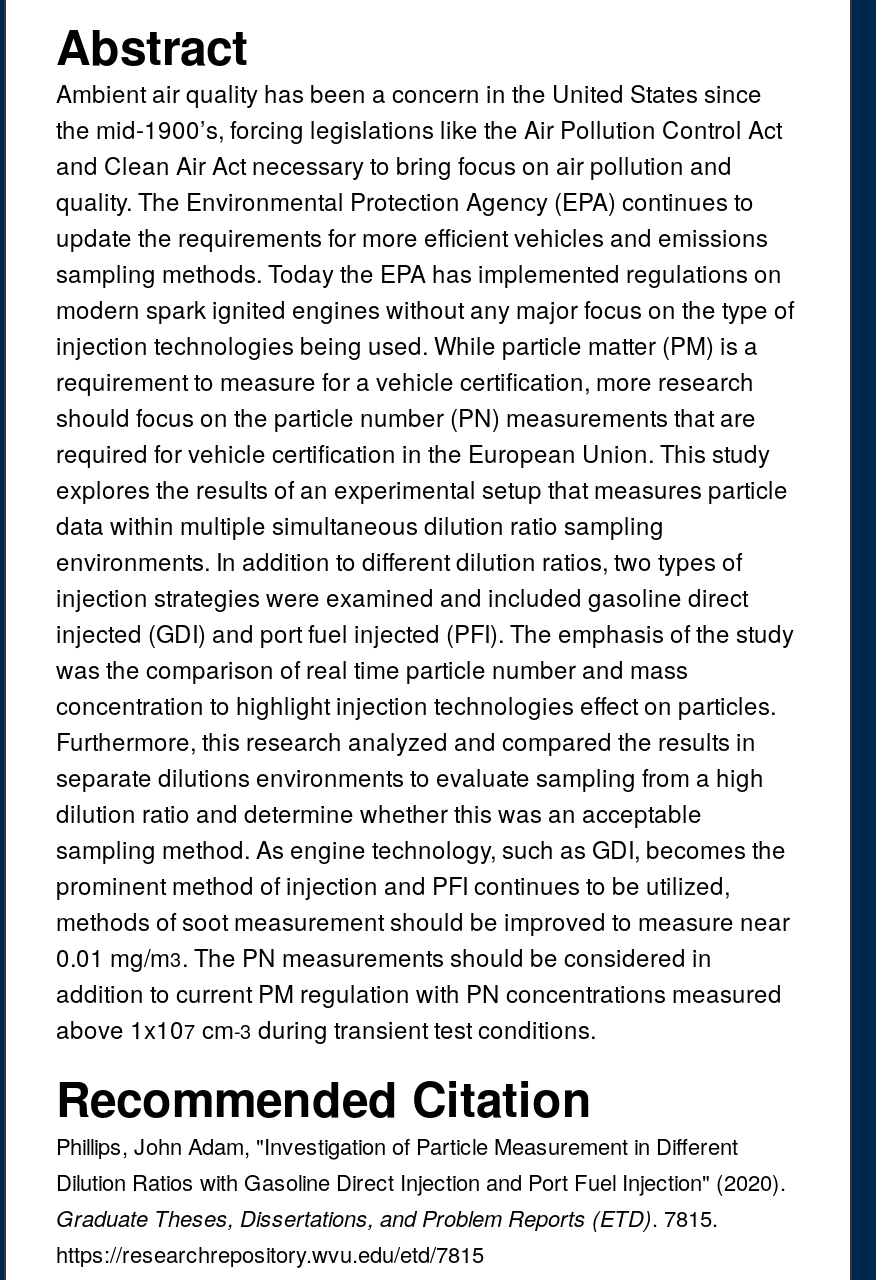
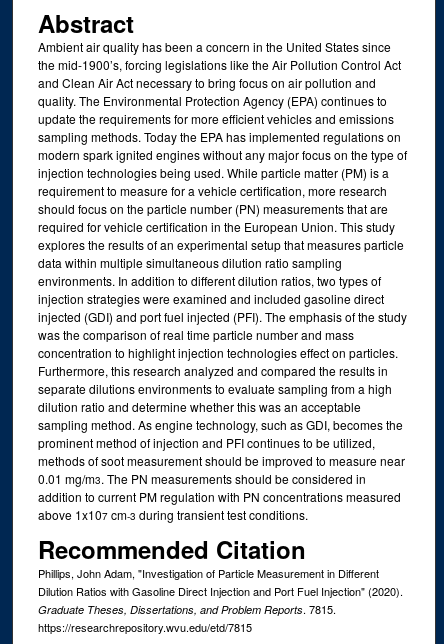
- Graduate Theses, Dissertations, and Problem Reports (ETD). 7815.
+ Graduate Theses, Dissertations, and Problem Reports. 7815.
